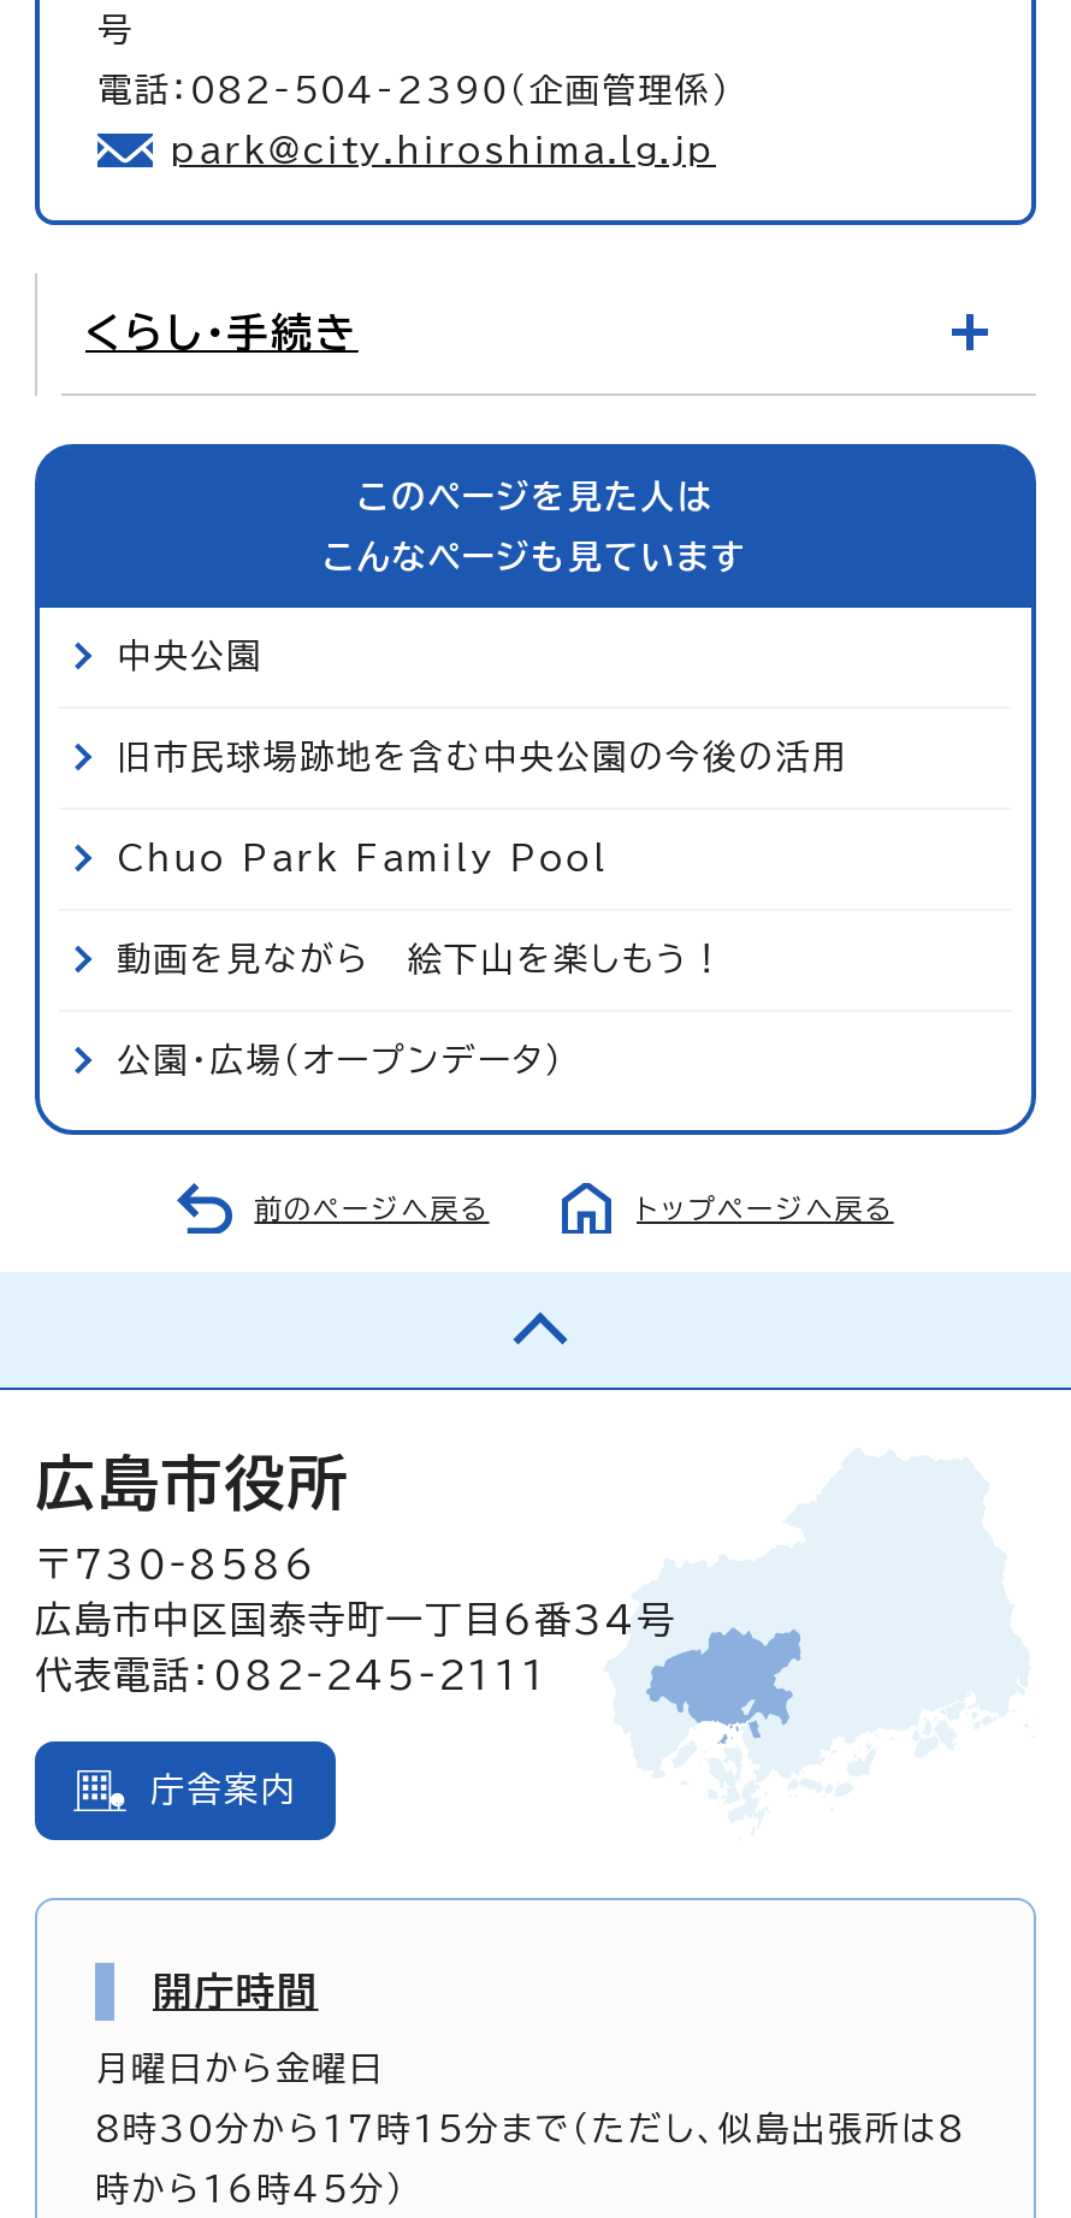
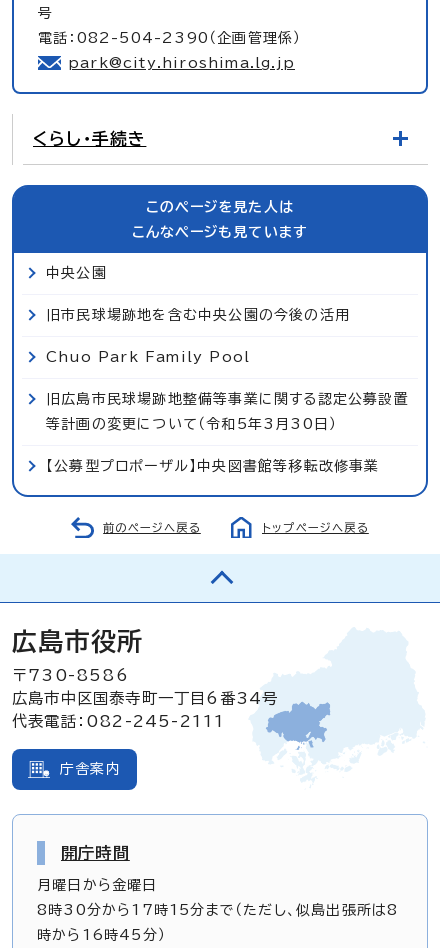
- 動画を見ながら 絵下山を楽しもう！
- 公園・広場（オープンデータ）
+ 旧広島市民球場跡地整備等事業に関する認定公募設置
+ 等計画の変更について（令和5年3月30日）
+ 【公募型プロポーザル】中央図書館等移転改修事業
